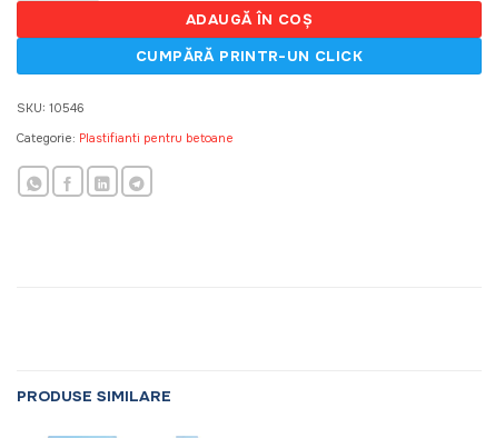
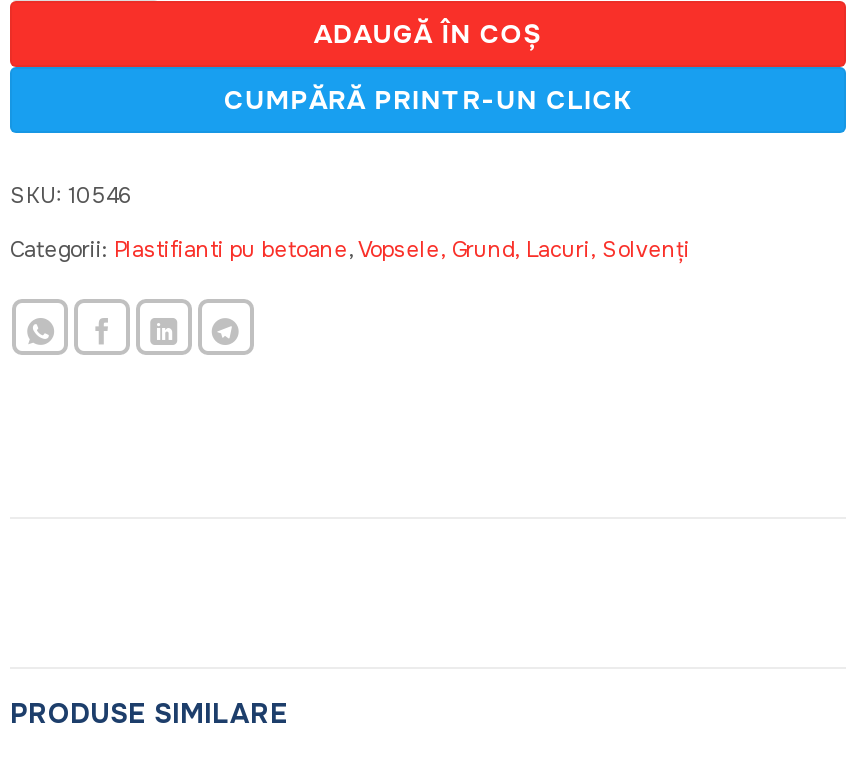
- Categorie: Plastifianti pentru betoane
+ Categorii: Plastifianti pu betoane, Vopsele, Grund, Lacuri, Solvenți
